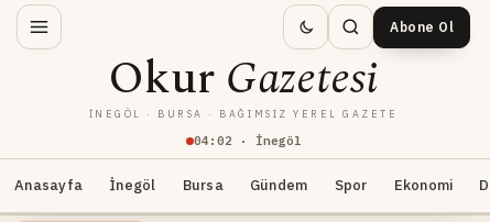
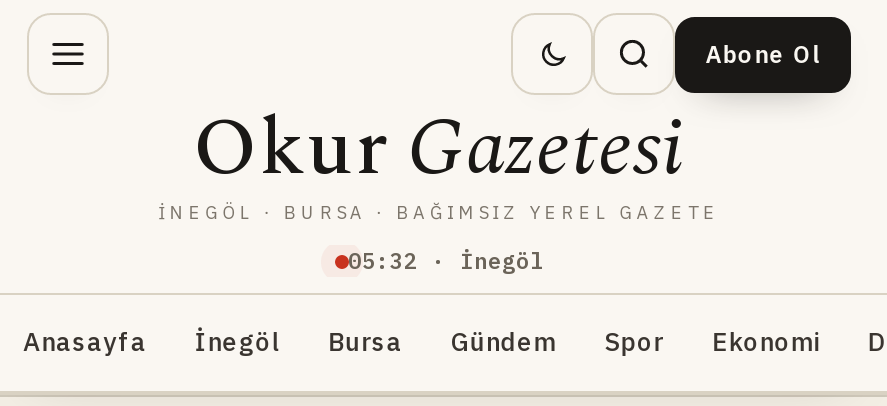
- 04: 02 · İnegöl
+ 05: 32 · İnegöl
